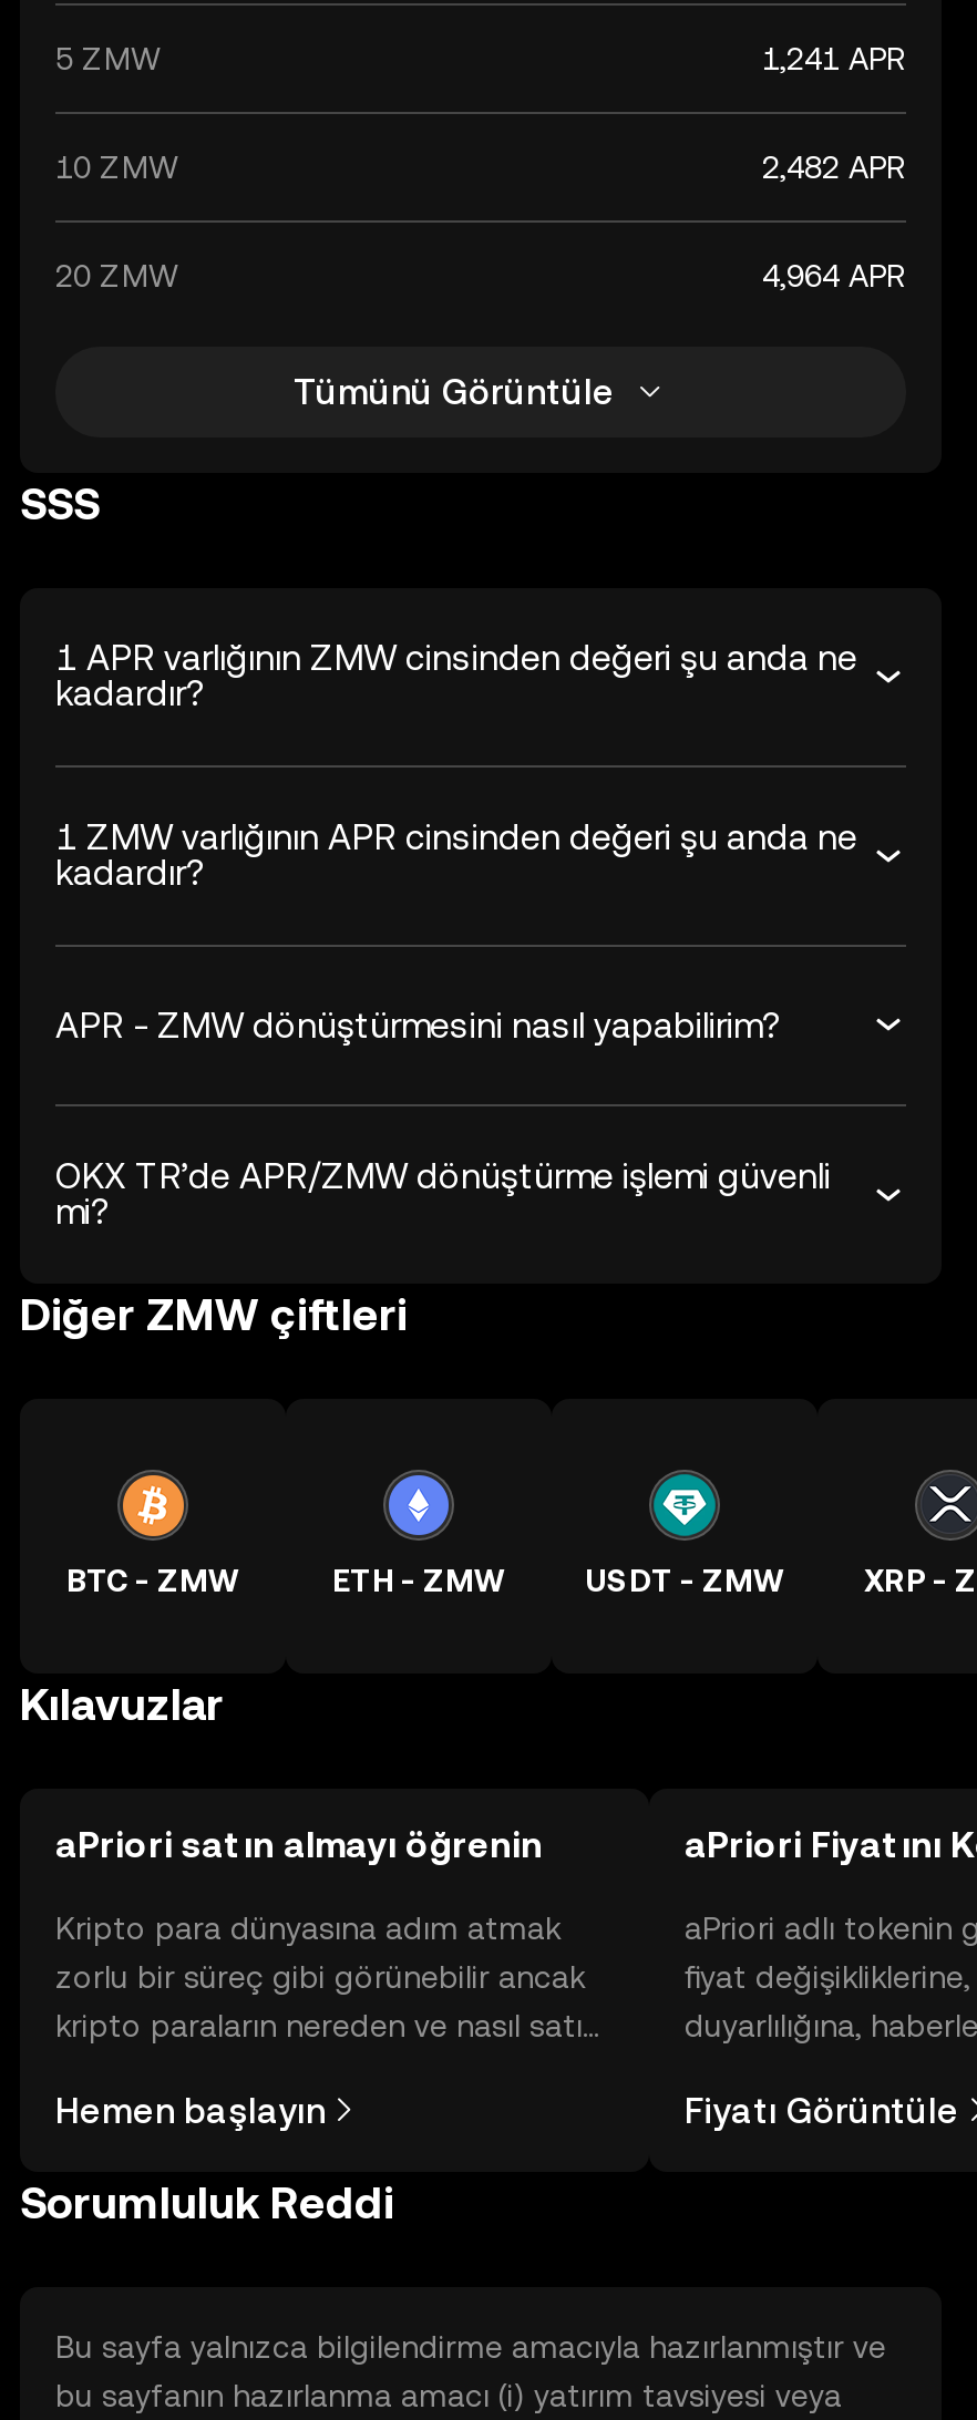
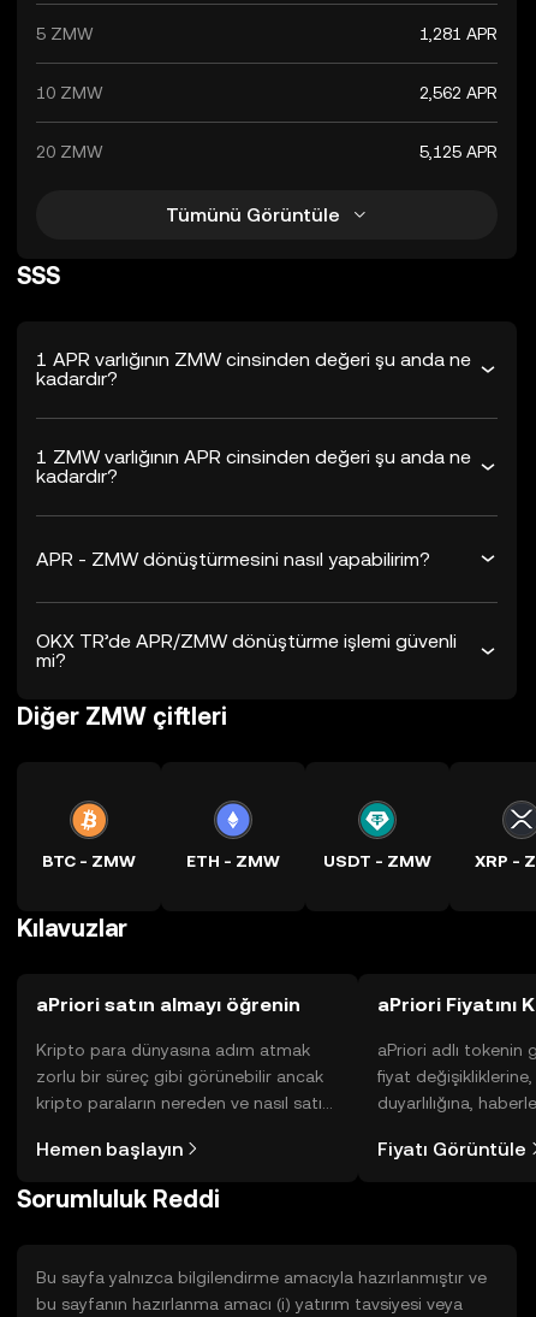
- 1,241 APR
+ 1,281 APR

- 2,482 APR
+ 2,562 APR

- 4,964 APR
+ 5,125 APR
